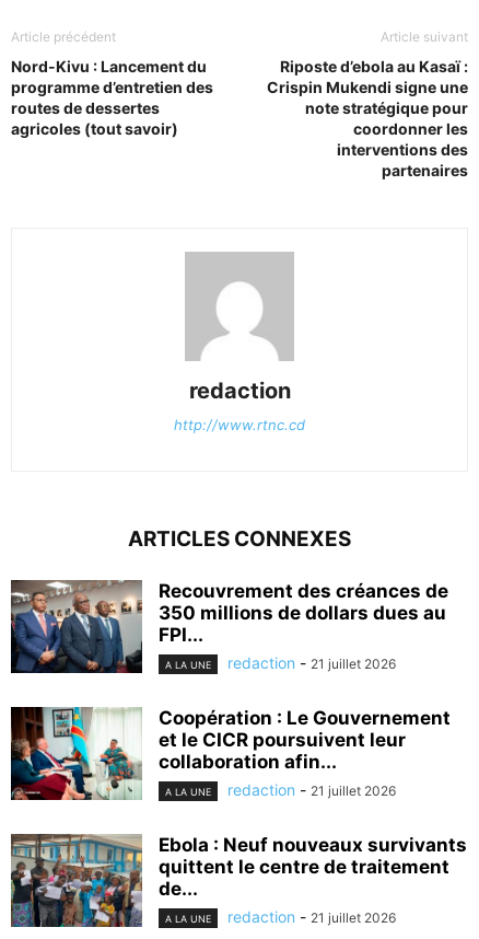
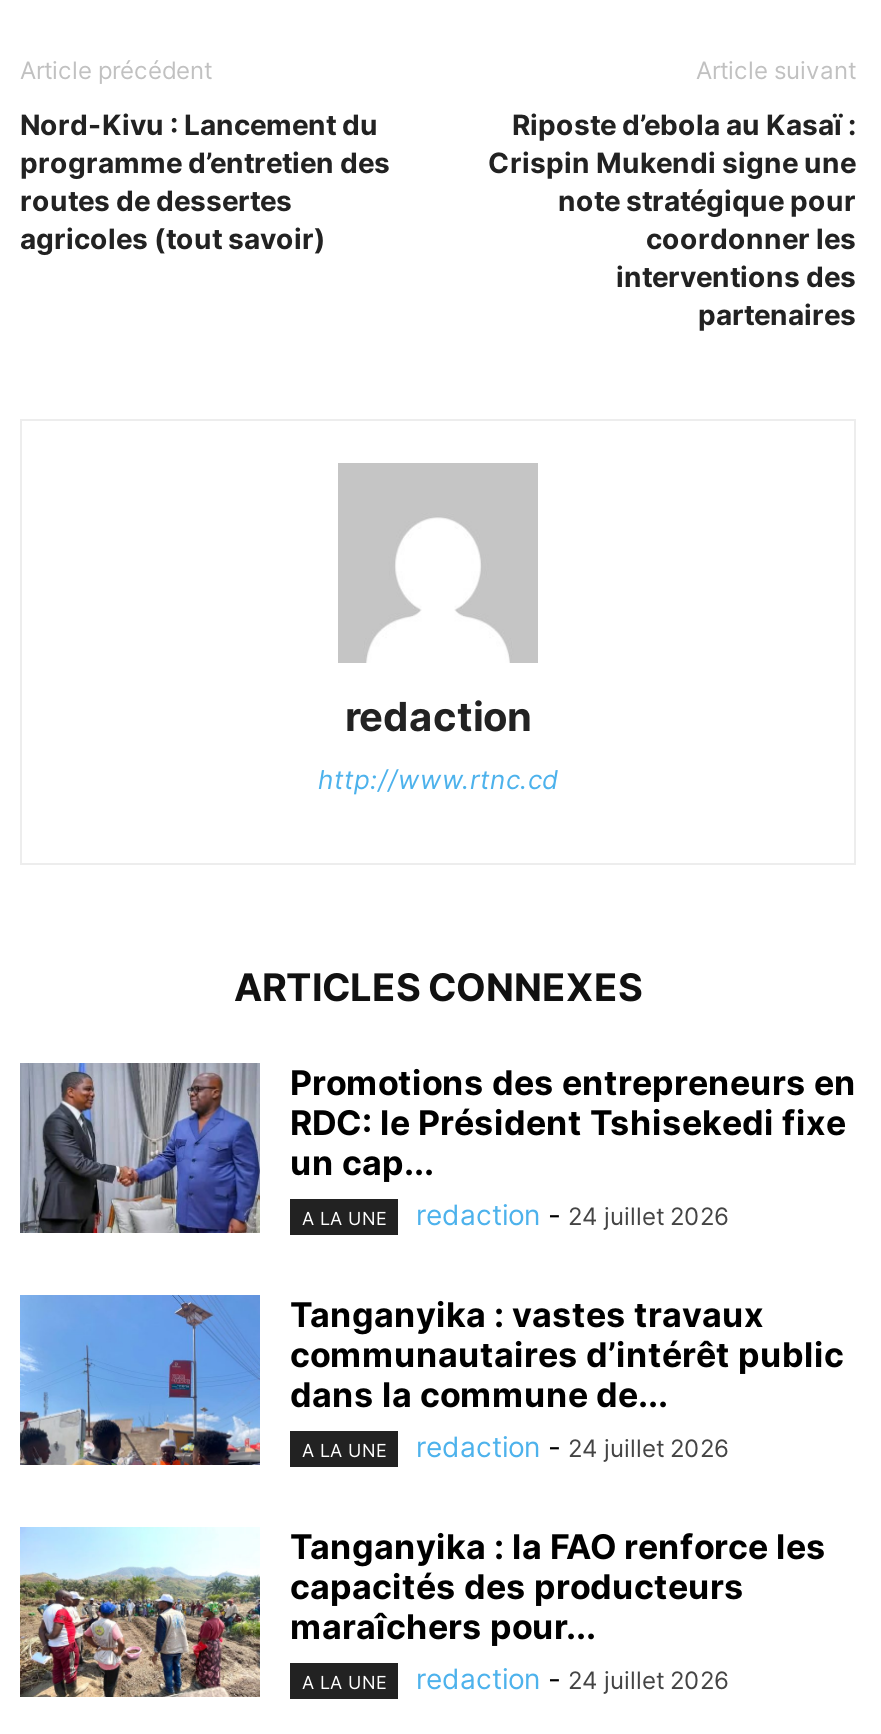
- [image]
- Recouvrement des créances de
- 350 millions de dollars dues au
- FPI...
+ [image]
+ Promotions des entrepreneurs en
+ RDC: le Président Tshisekedi fixe
+ un cap...

- redaction - 21 juillet 2026
+ redaction - 24 juillet 2026

- [image]
- Coopération : Le Gouvernement
- et le CICR poursuivent leur
- collaboration afin...
+ [image]
+ Tanganyika : vastes travaux
+ communautaires d’intérêt public
+ dans la commune de...

- redaction - 21 juillet 2026
+ redaction - 24 juillet 2026

- [image]
- Ebola : Neuf nouveaux survivants
- quittent le centre de traitement
- de...
+ [image]
+ Tanganyika : la FAO renforce les
+ capacités des producteurs
+ maraîchers pour...

- redaction - 21 juillet 2026
+ redaction - 24 juillet 2026
